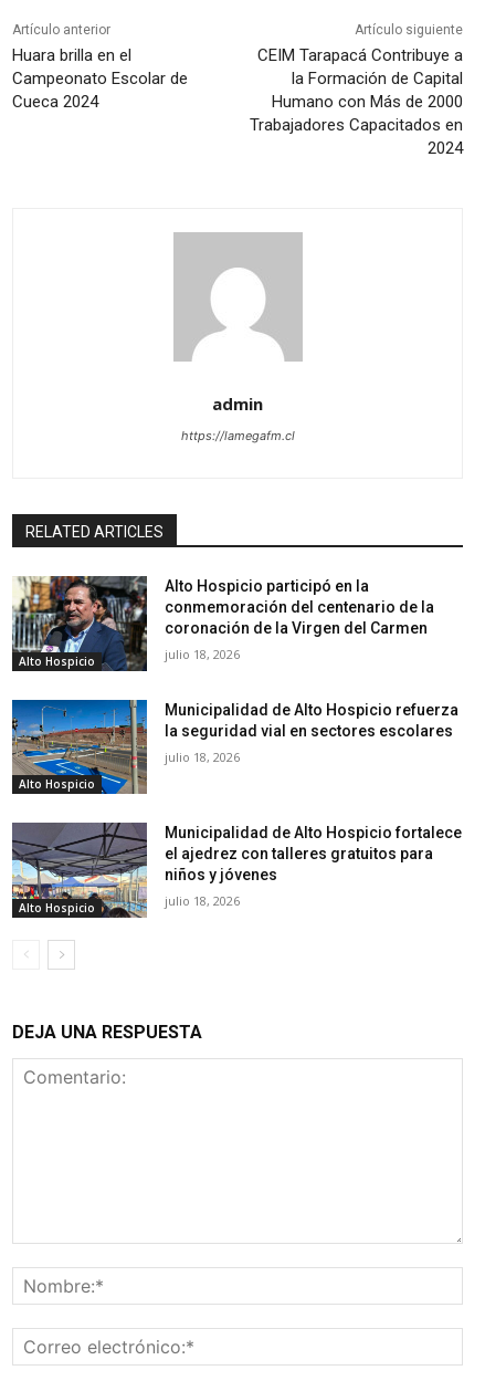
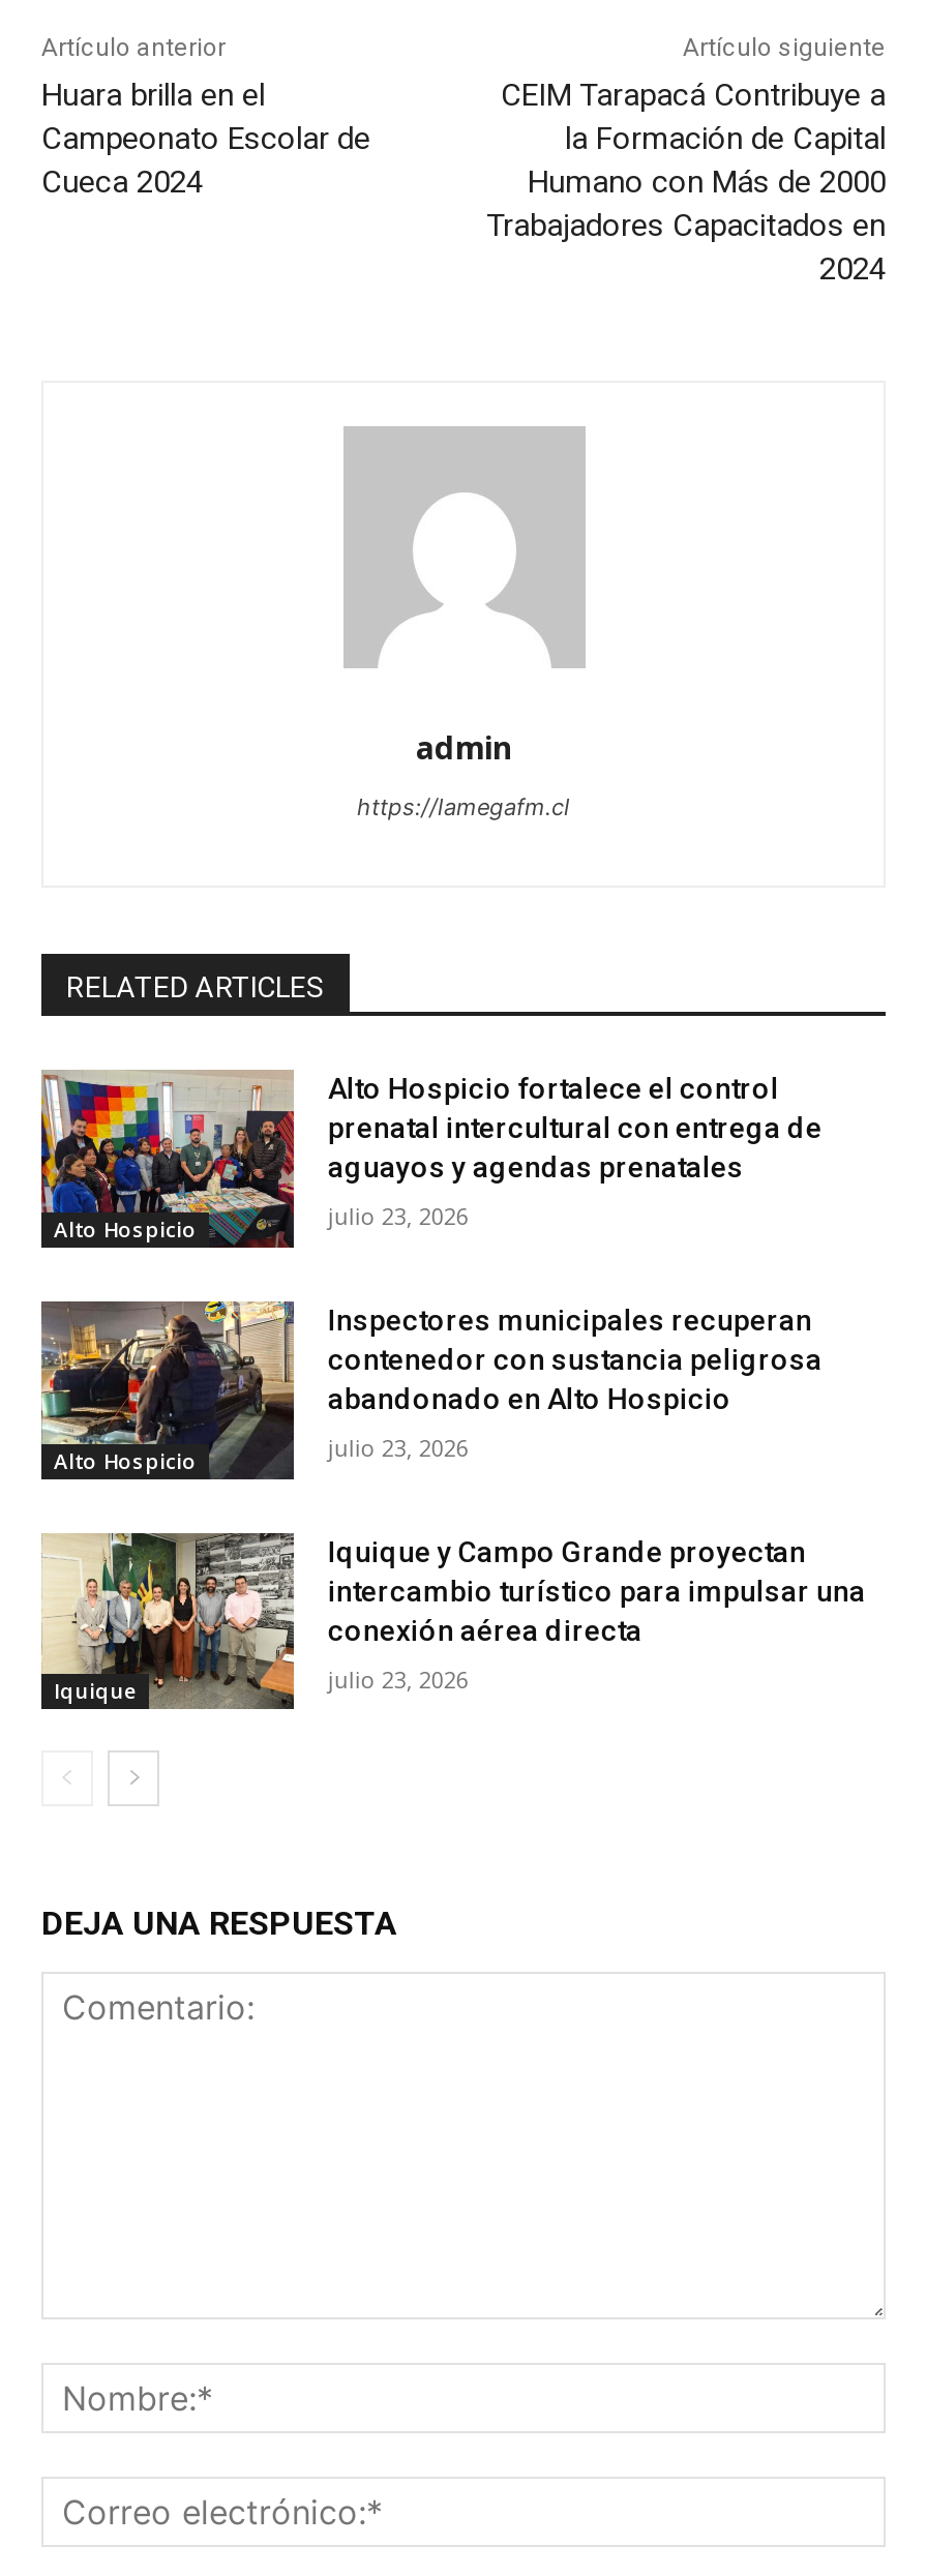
- [image]
- Alto Hospicio participó en la
- conmemoración del centenario de la
- coronación de la Virgen del Carmen
+ [image]
+ Alto Hospicio fortalece el control
+ prenatal intercultural con entrega de
+ aguayos y agendas prenatales

- julio 18, 2026
+ julio 23, 2026

- [image]
- Municipalidad de Alto Hospicio refuerza
- la seguridad vial en sectores escolares
+ [image]
+ Inspectores municipales recuperan
+ contenedor con sustancia peligrosa
+ abandonado en Alto Hospicio

- julio 18, 2026
+ julio 23, 2026

- [image]
- Alto Hospicio
+ [image]
+ Iquique

- Municipalidad de Alto Hospicio fortalece
- el ajedrez con talleres gratuitos para
- niños y jóvenes
+ Iquique y Campo Grande proyectan
+ intercambio turístico para impulsar una
+ conexión aérea directa

- julio 18, 2026
+ julio 23, 2026
